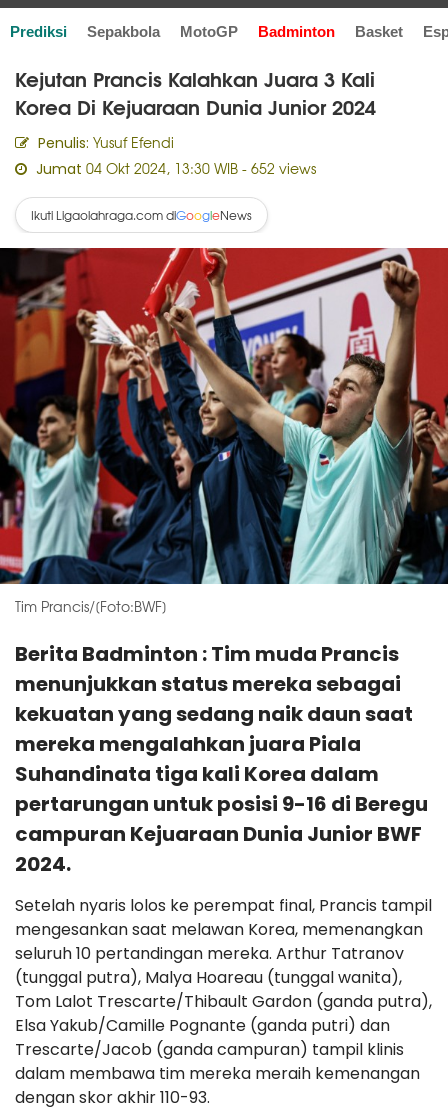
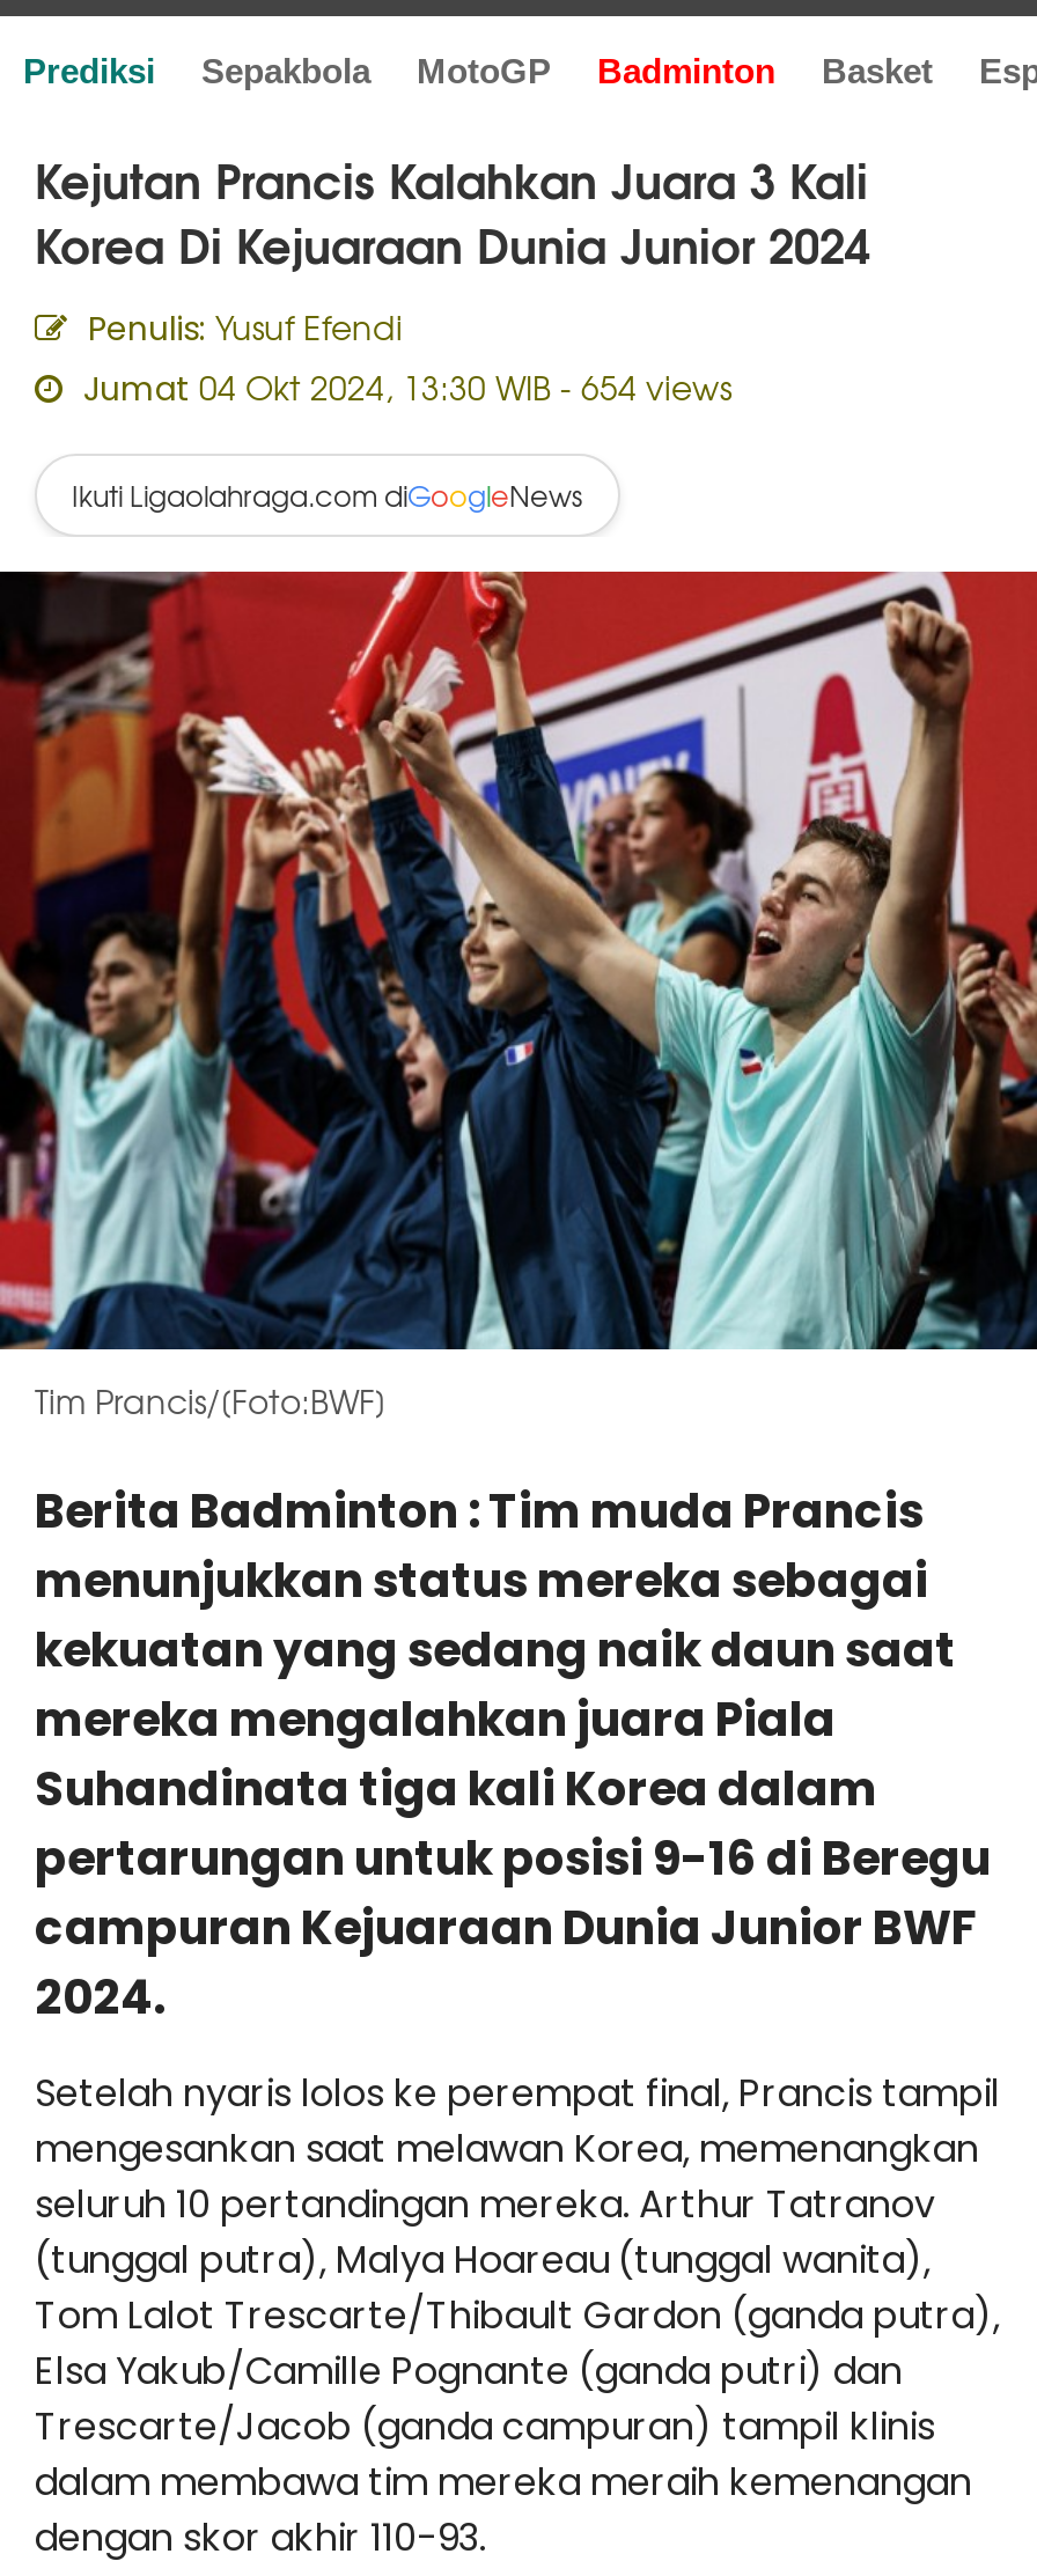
- Jumat 04 Okt 2024, 13:30 WIB - 652 views
+ Jumat 04 Okt 2024, 13:30 WIB - 654 views
